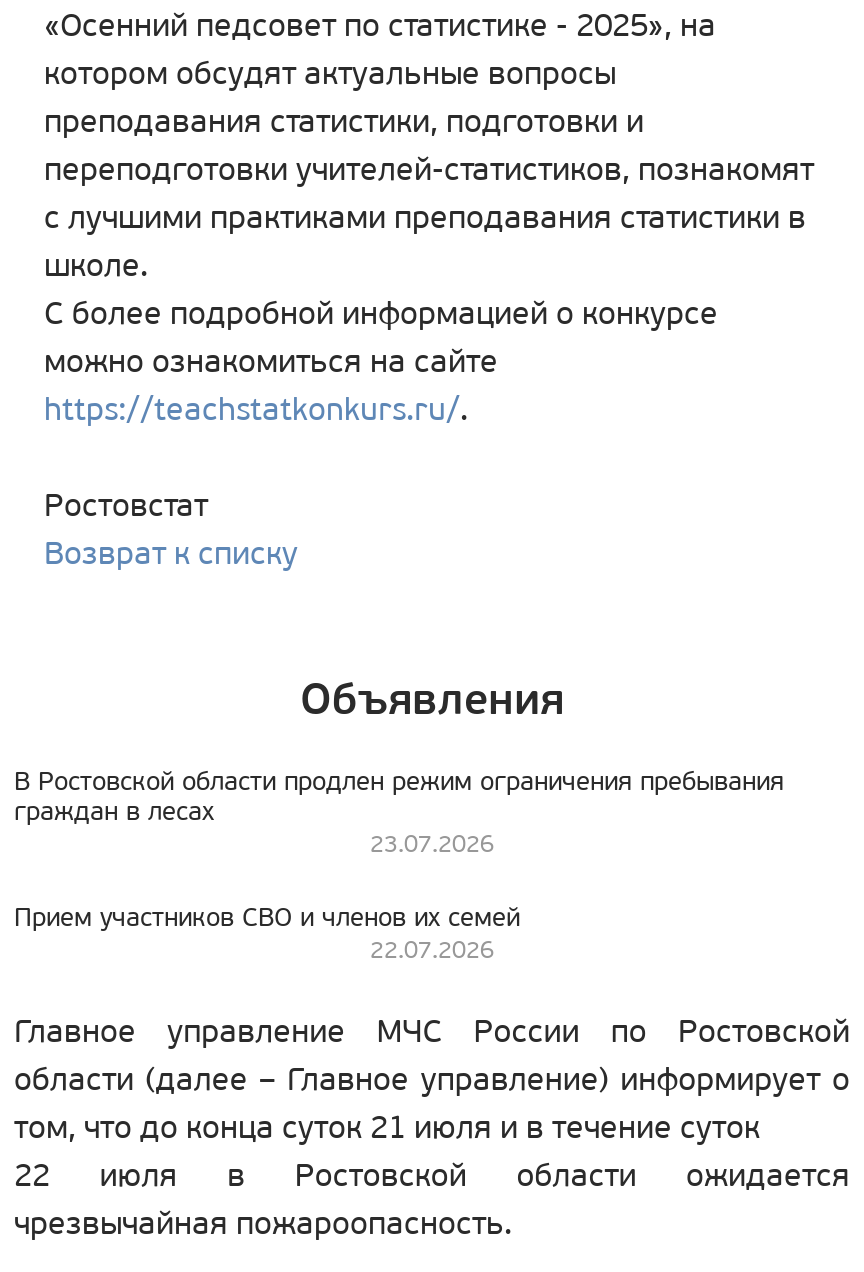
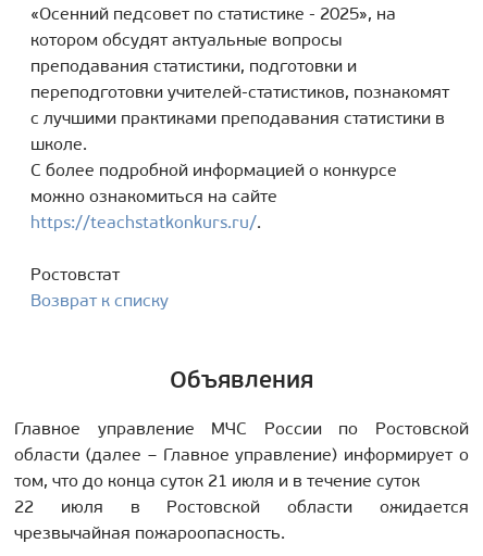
- В Ростовской области продлен режим ограничения пребывания
- граждан в лесах
- 23.07.2026
- Прием участников СВО и членов их семей
- 22.07.2026
